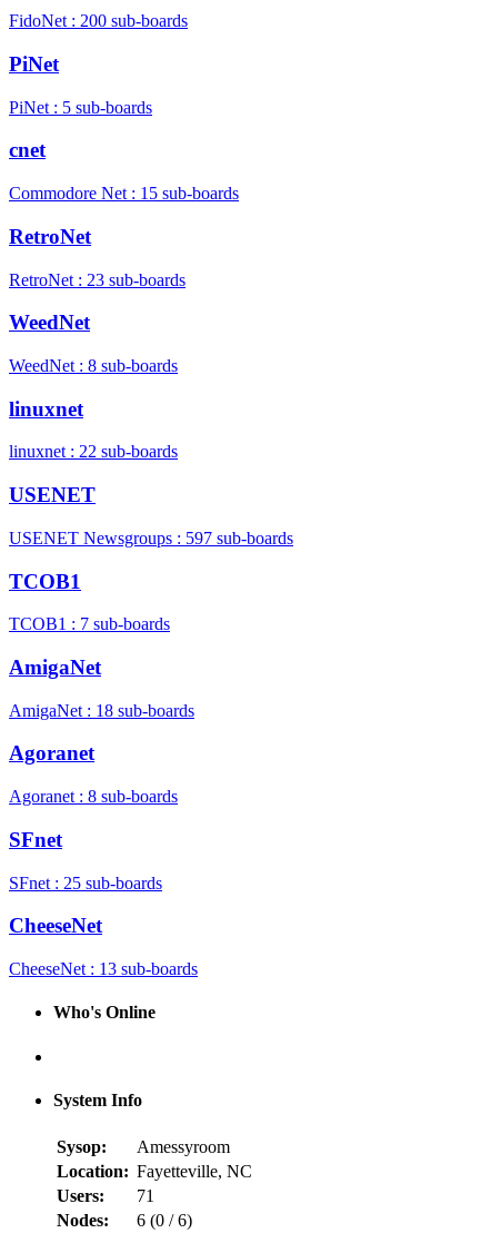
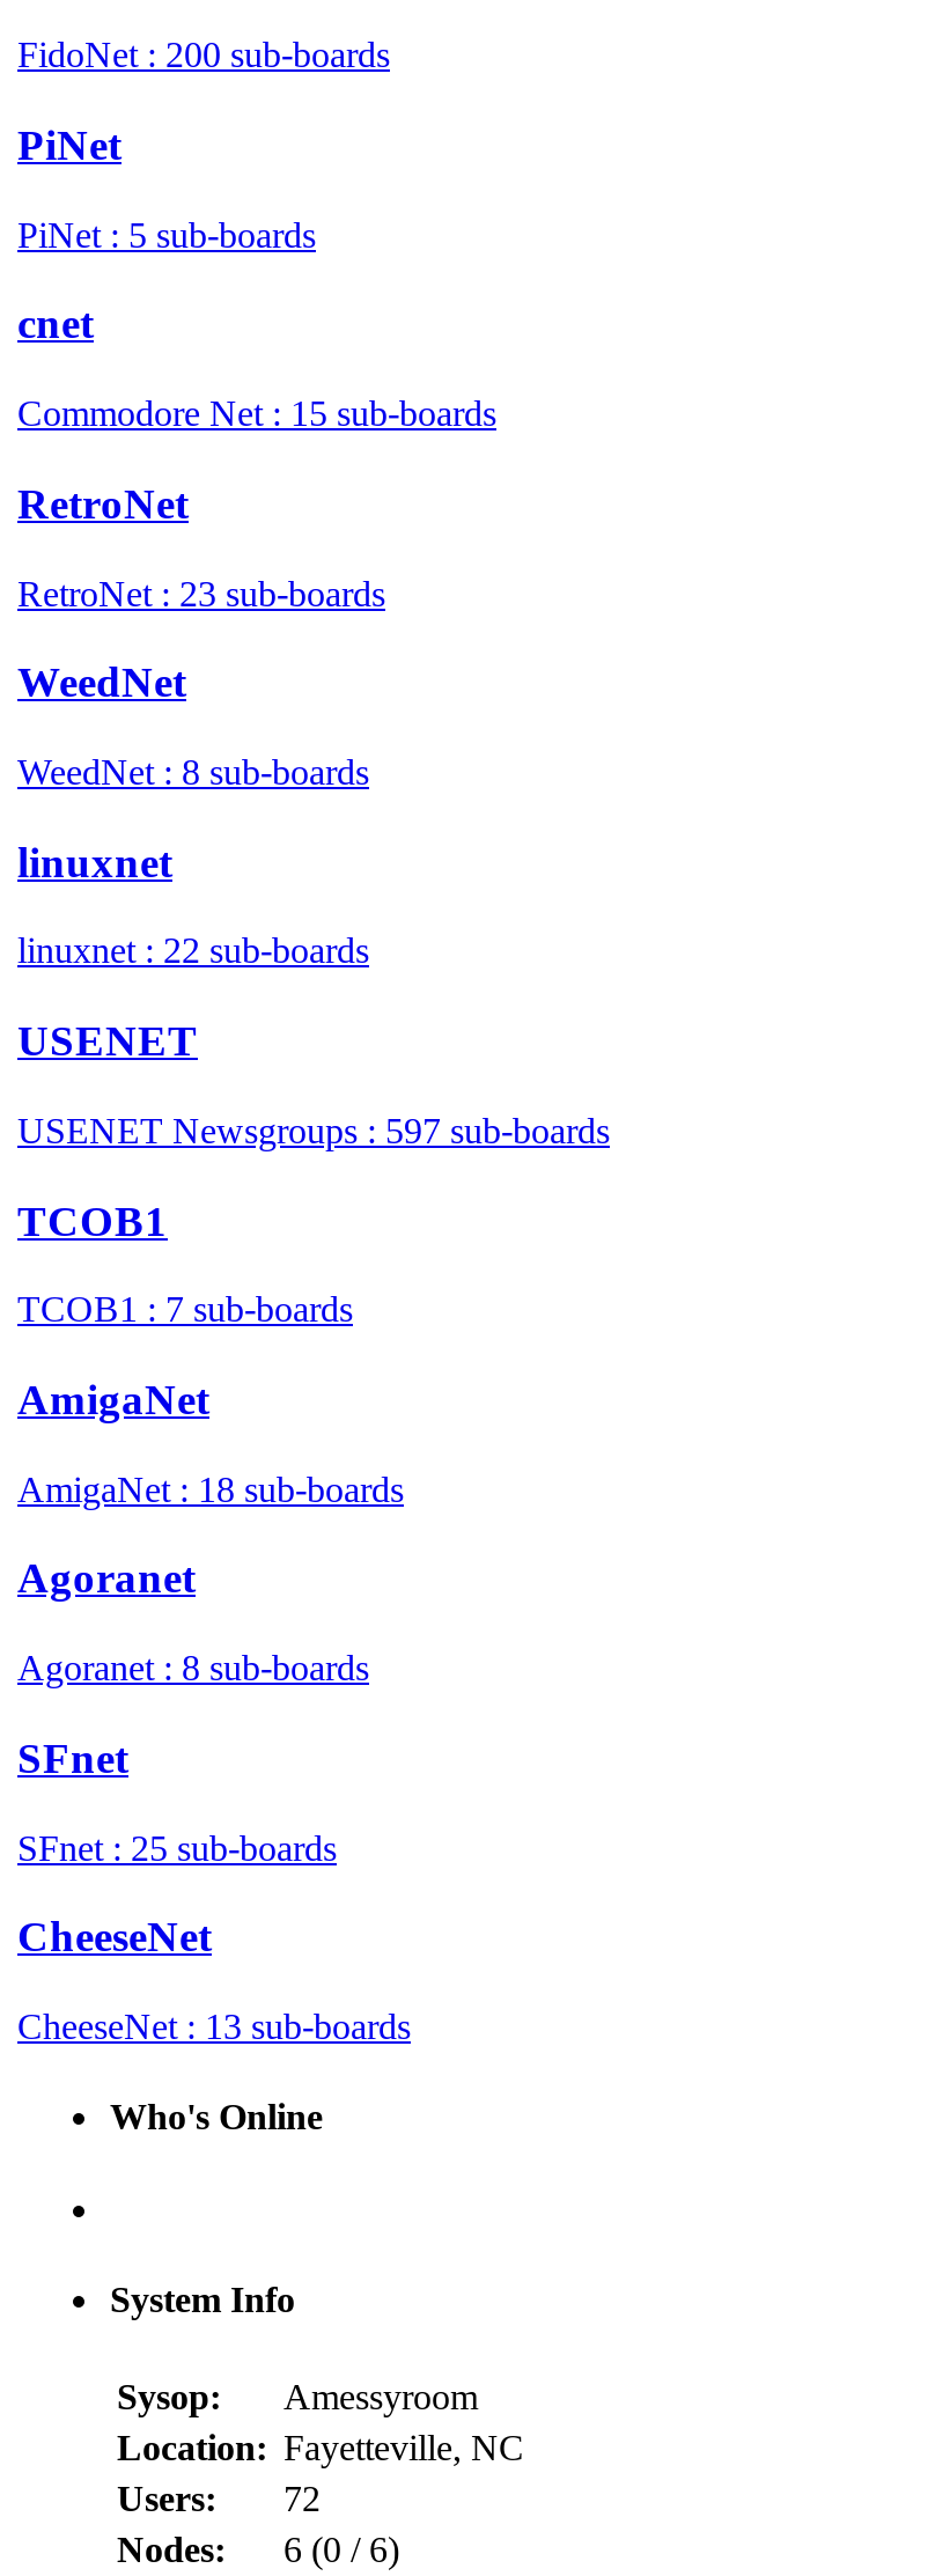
- Users: 71
+ Users: 72
